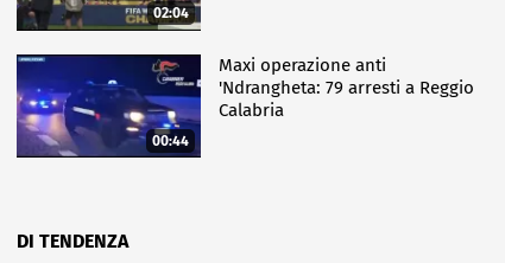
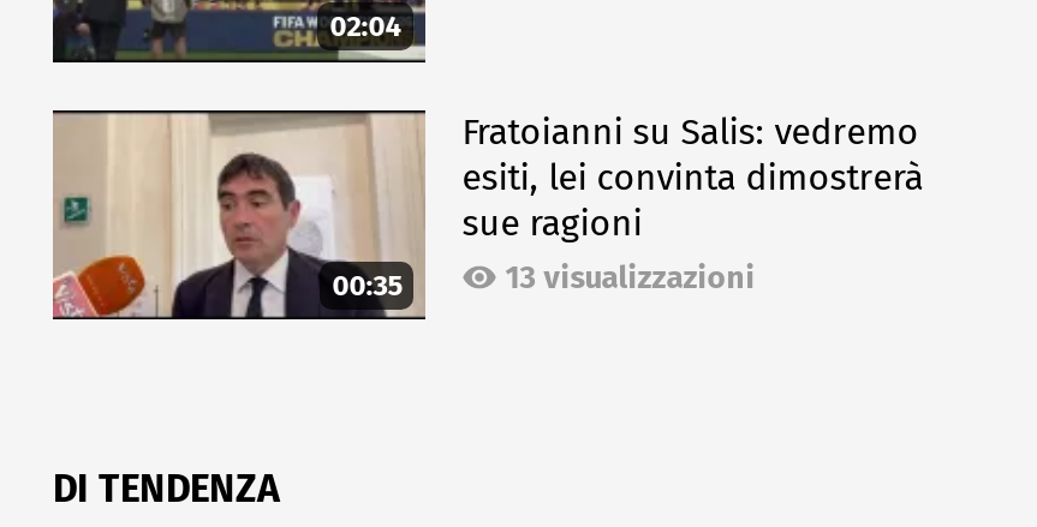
- [image]
- 00:44
+ [image]
+ 00:35

- Maxi operazione anti
- 'Ndrangheta: 79 arresti a Reggio
- Calabria
+ Fratoianni su Salis: vedremo
+ esiti, lei convinta dimostrerà
+ sue ragioni
+ 13 visualizzazioni
